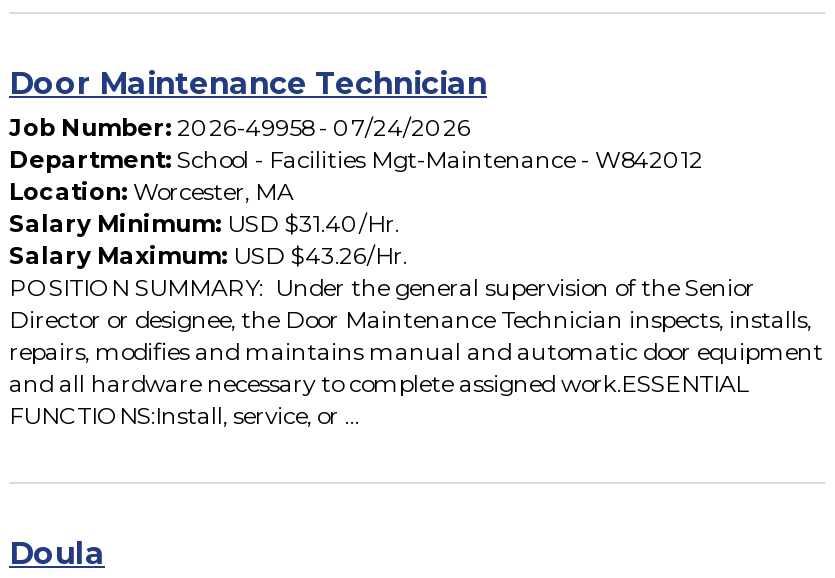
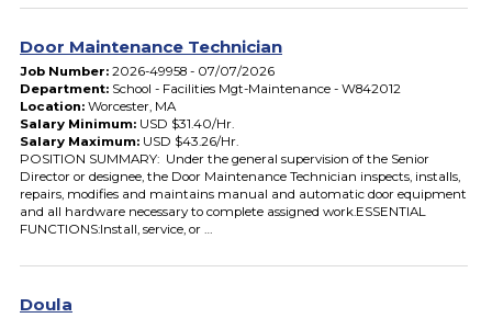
- Job Number: 2026-49958 - 07/24/2026
+ Job Number: 2026-49958 - 07/07/2026
